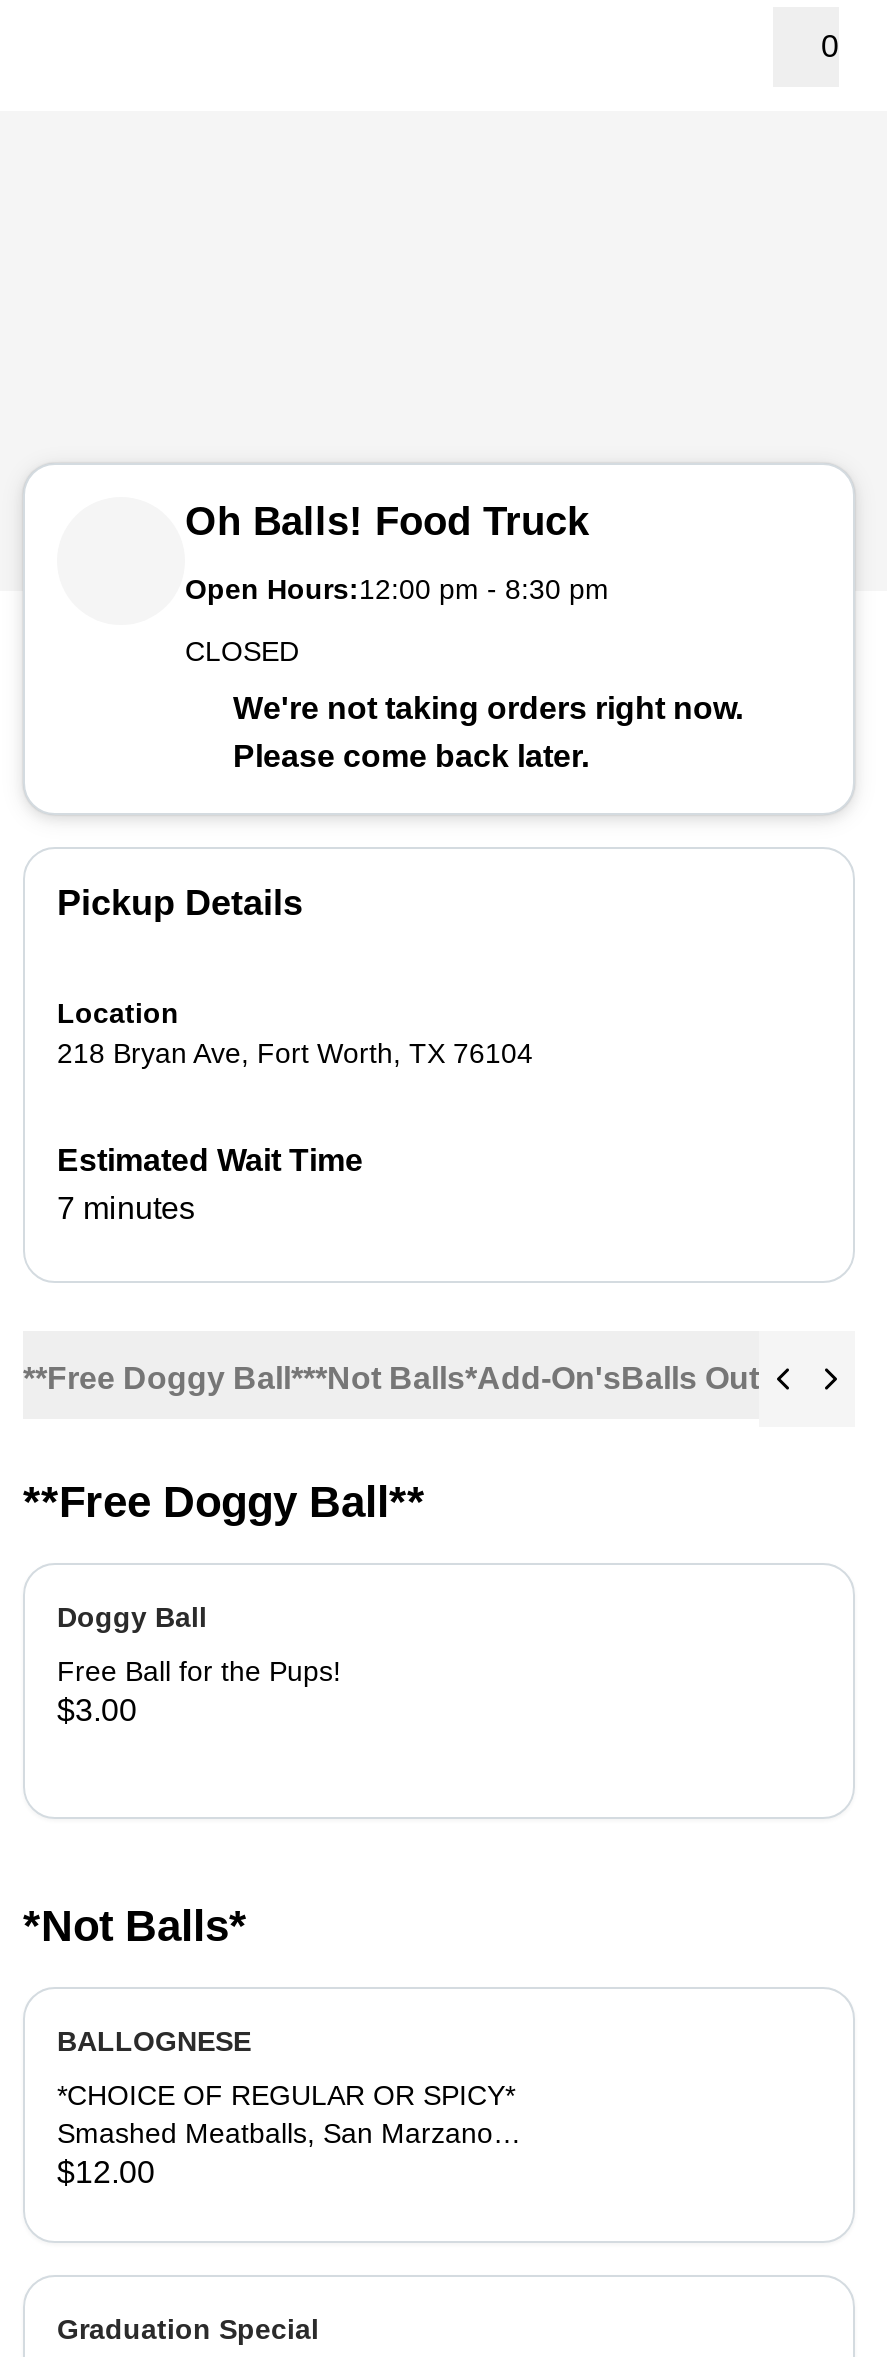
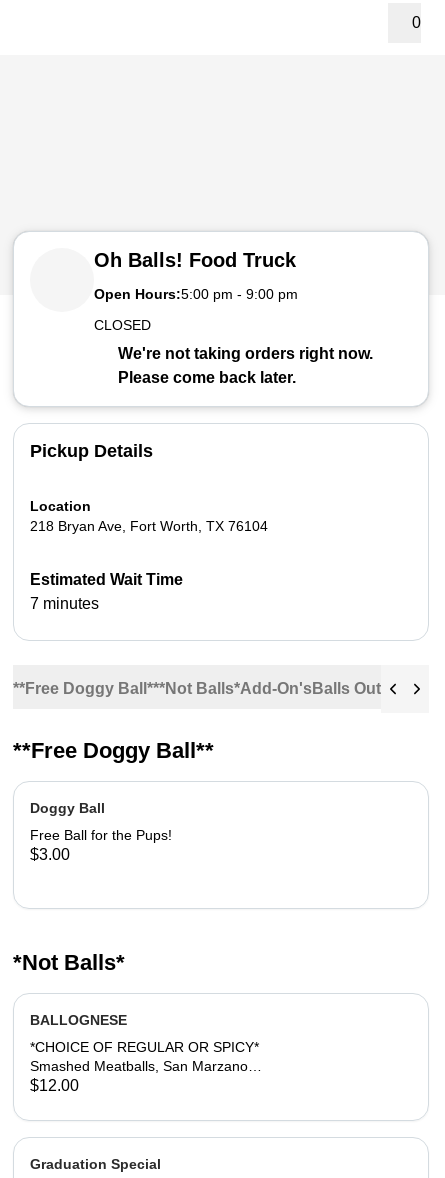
- Open Hours:12:00 pm - 8:30 pm
+ Open Hours:5:00 pm - 9:00 pm
